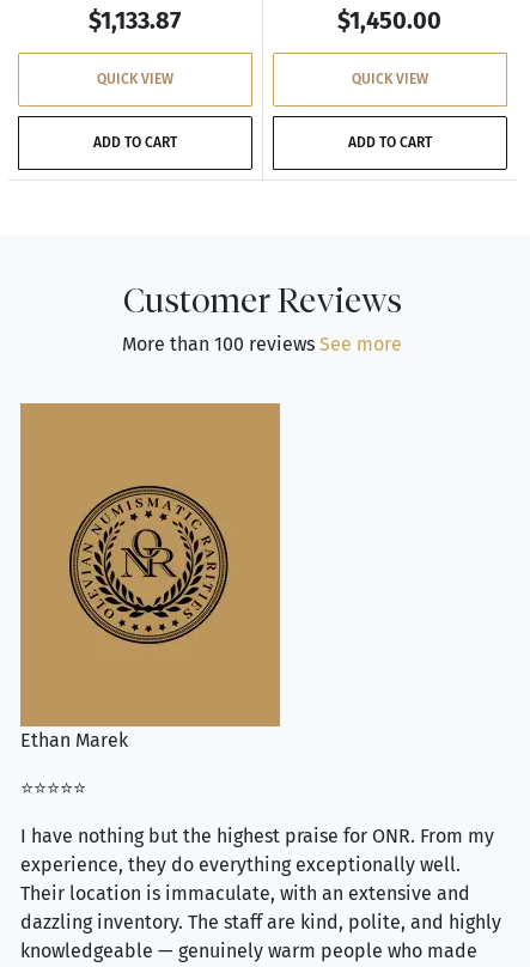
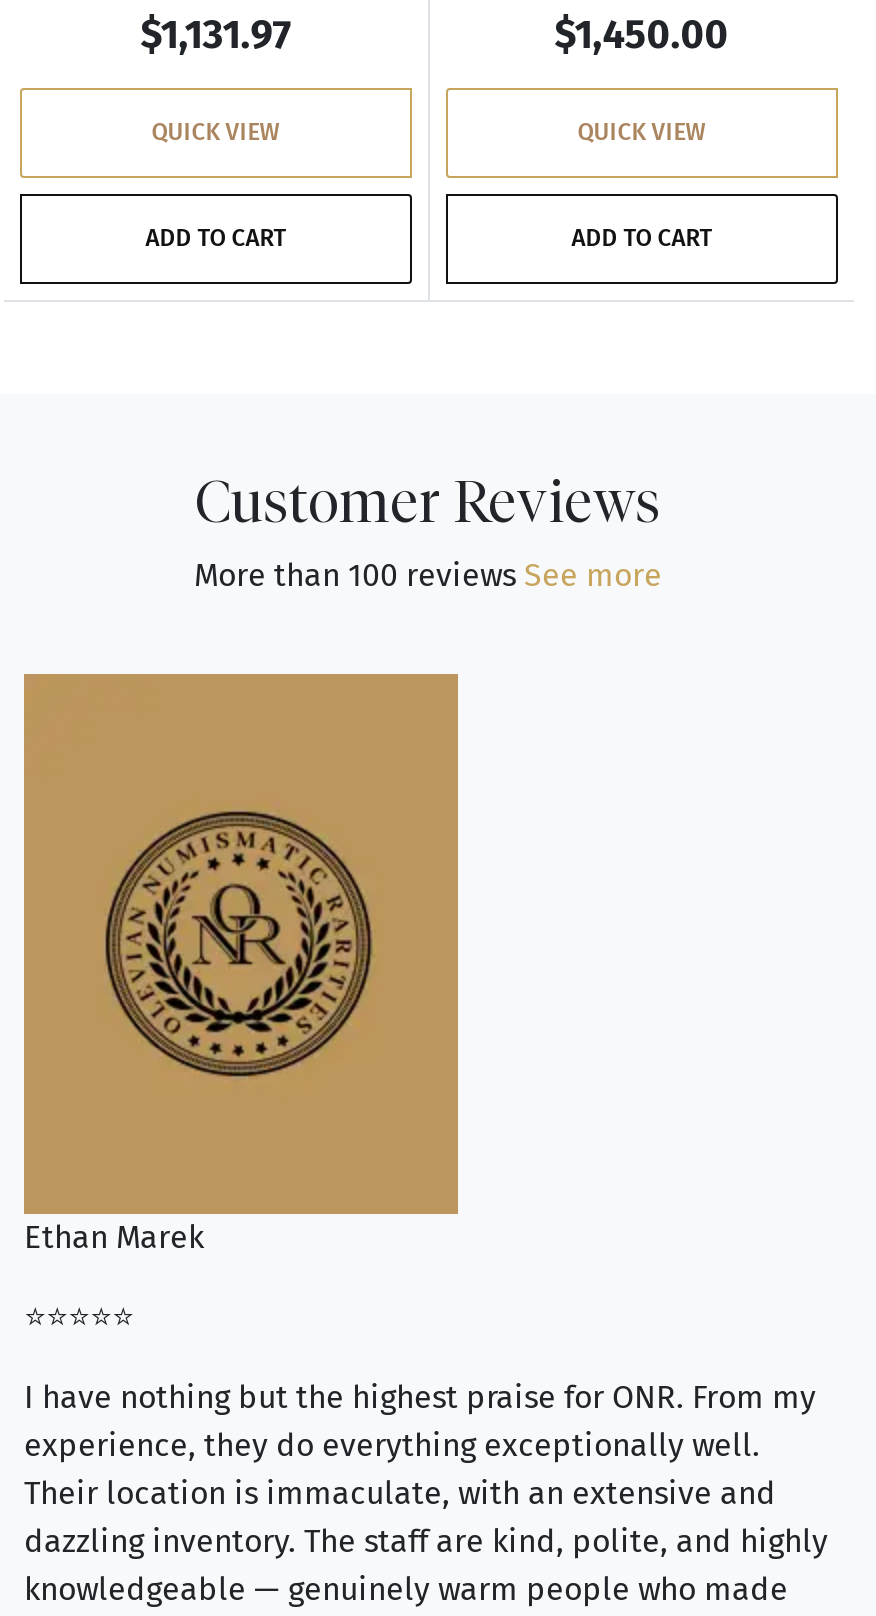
- $1,133.87
+ $1,131.97
